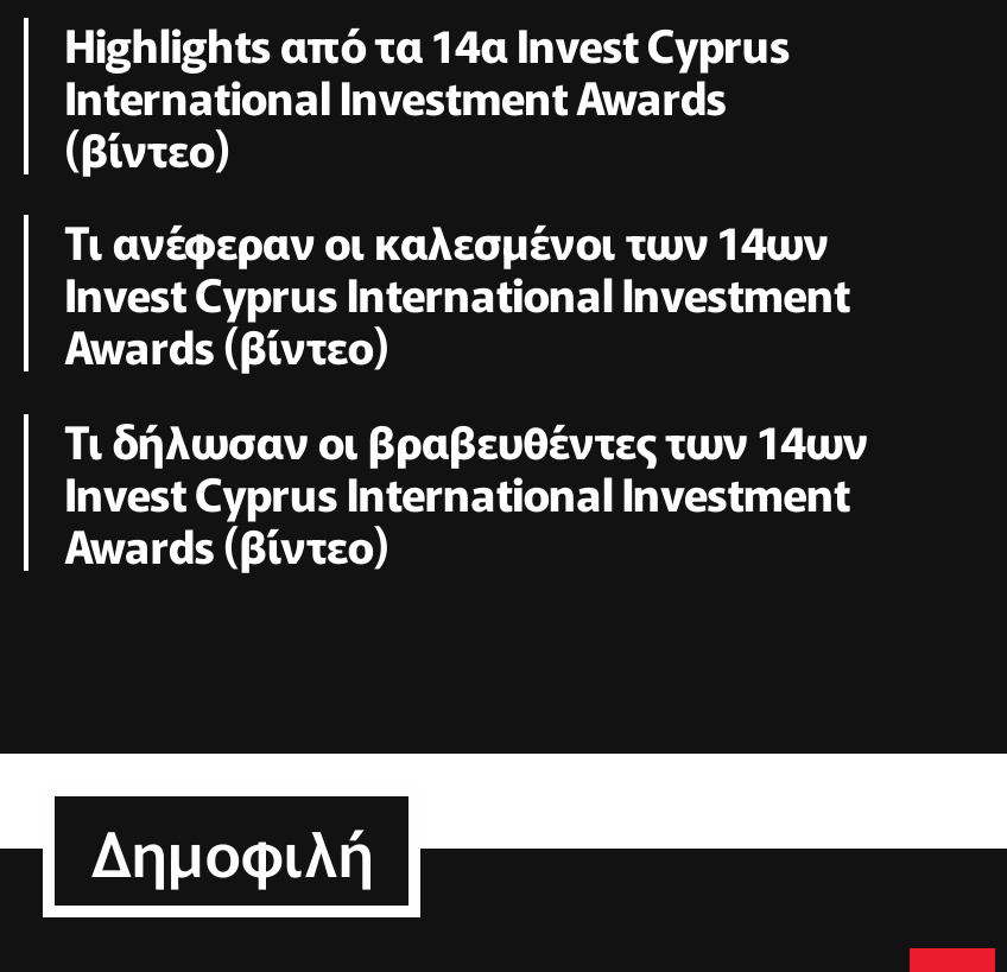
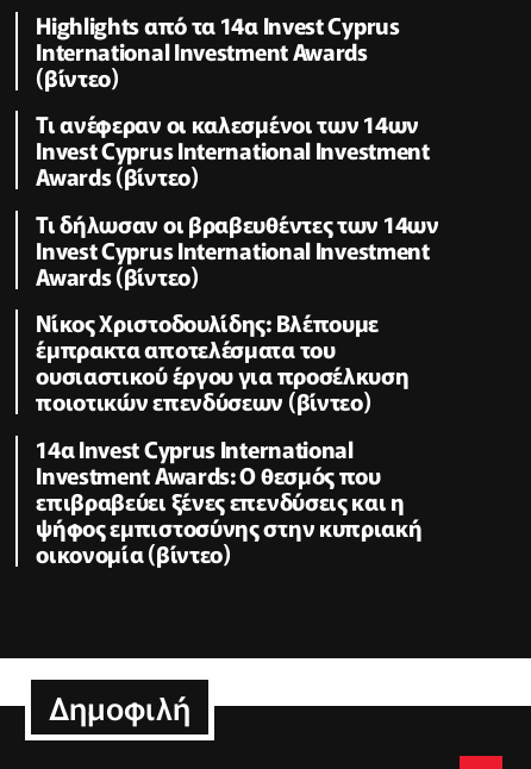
+ Νίκος Χριστοδουλίδης: Βλέπουμε
+ έμπρακτα αποτελέσματα του
+ ουσιαστικού έργου για προσέλκυση
+ ποιοτικών επενδύσεων (βίντεο)
+ 14α Invest Cyprus International
+ Investment Awards: Ο θεσμός που
+ επιβραβεύει ξένες επενδύσεις και η
+ ψήφος εμπιστοσύνης στην κυπριακή
+ οικονομία (βίντεο)
